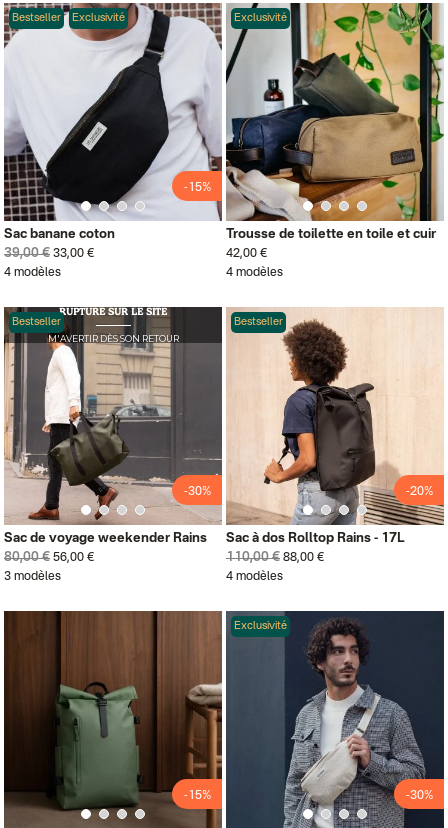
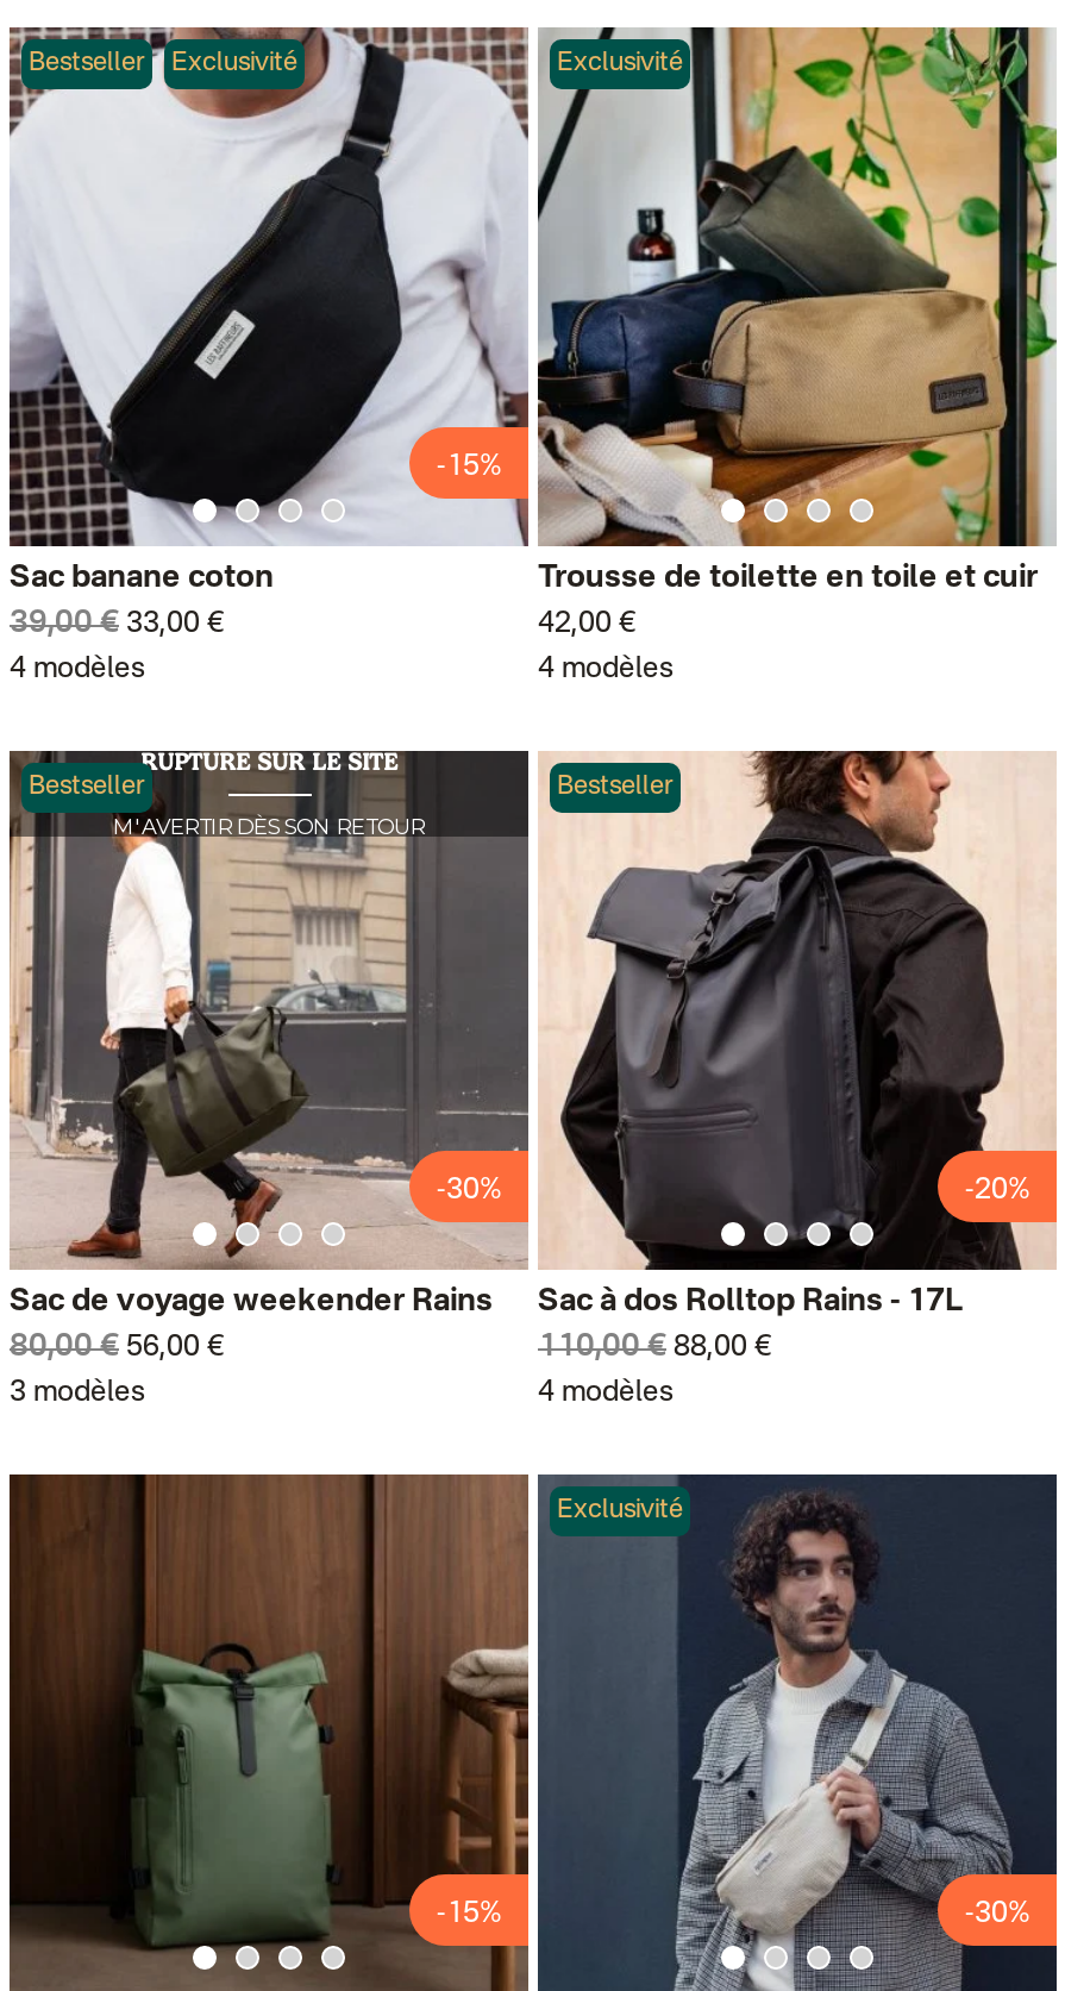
- [image]
+ [image]
